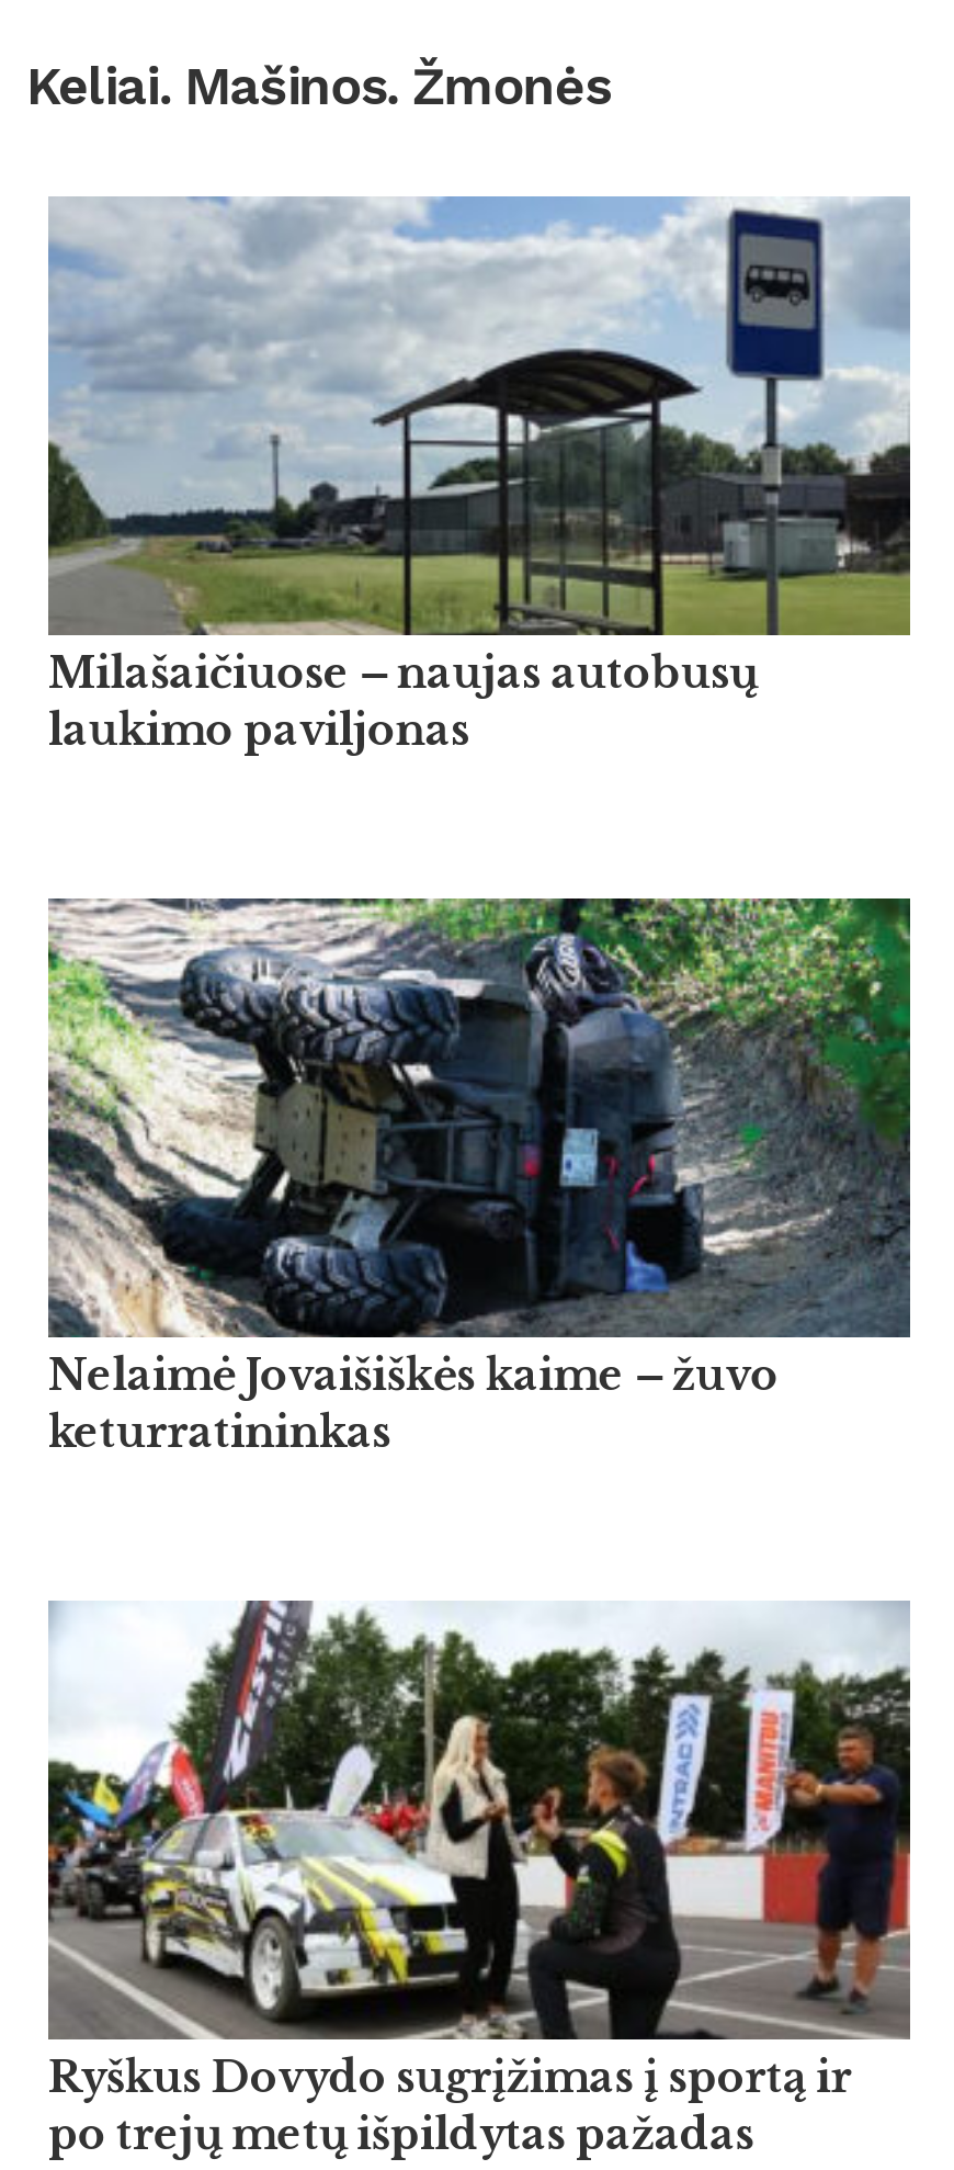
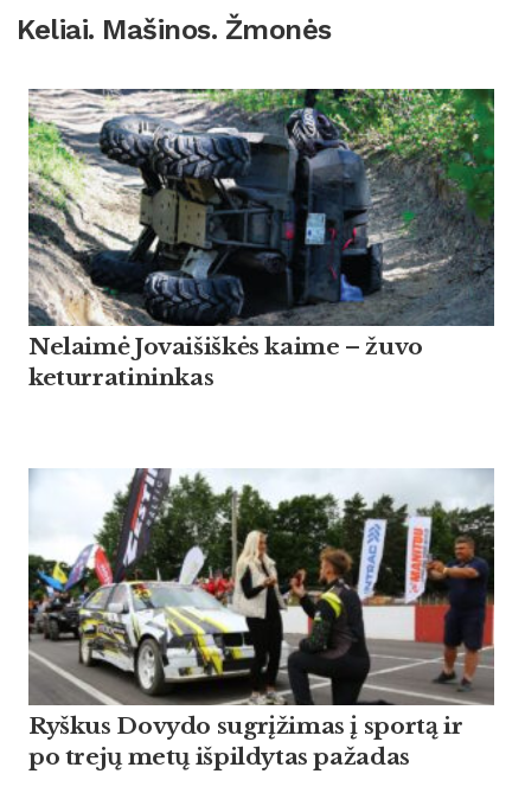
- [image]
- Milašaičiuose – naujas autobusų
- laukimo paviljonas
